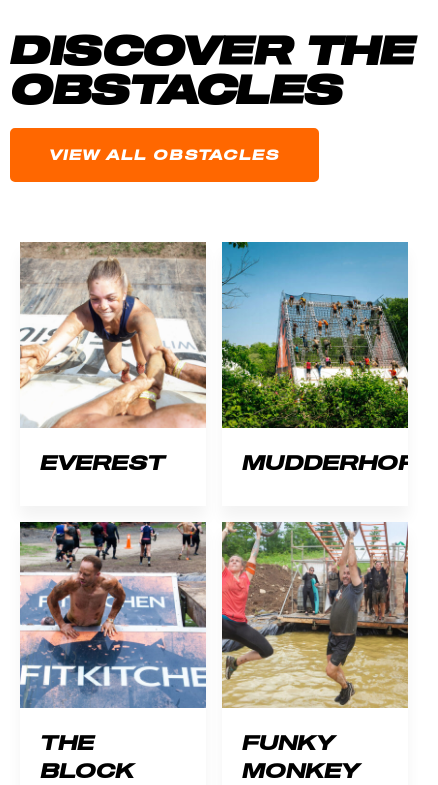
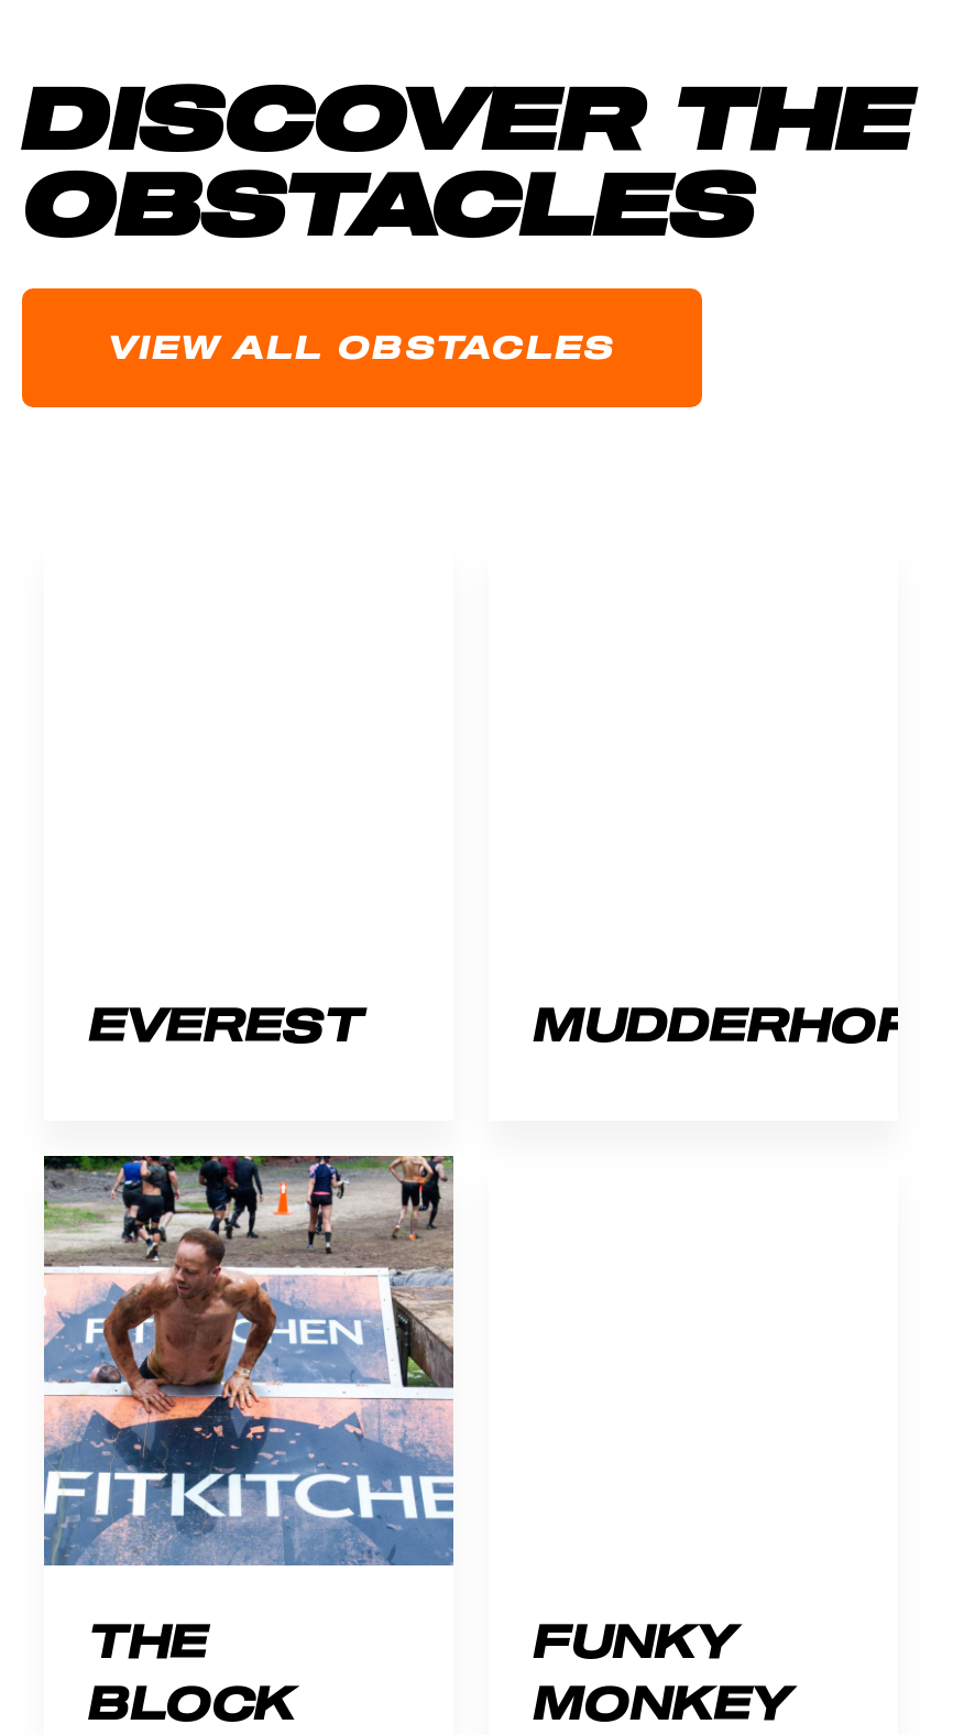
- [image]

- [image]

- [image]
